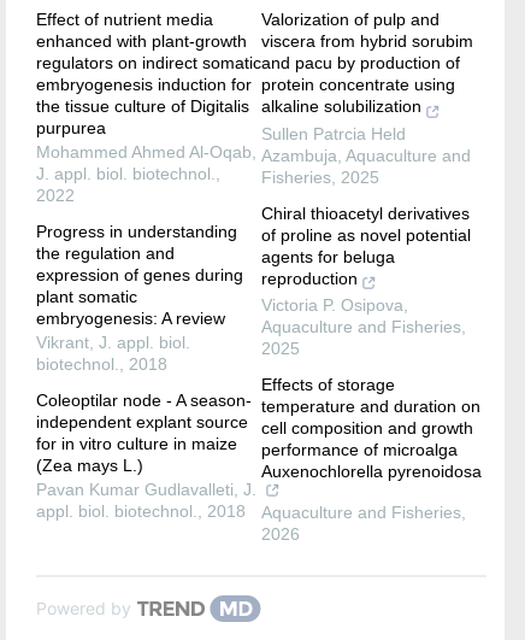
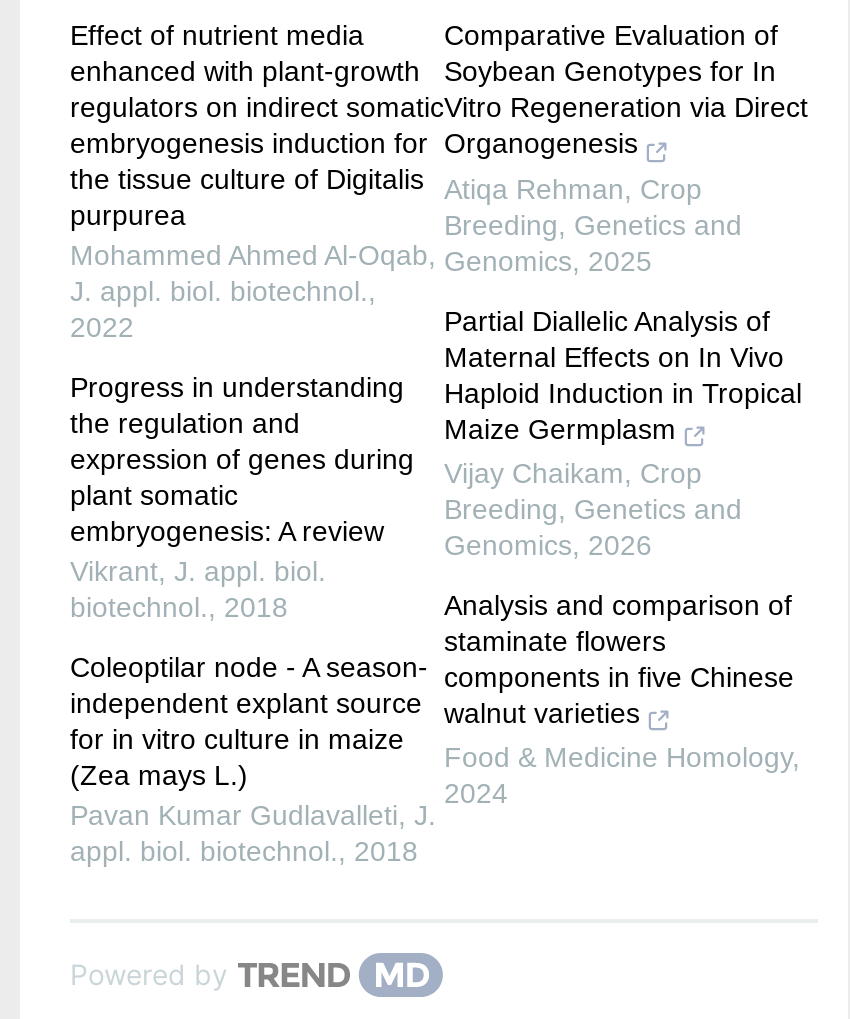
- Valorization of pulp and
- viscera from hybrid sorubim
- and pacu by production of
- protein concentrate using
- alkaline solubilization
- Sullen Patrcia Held
- Azambuja, Aquaculture and
- Fisheries, 2025
- Chiral thioacetyl derivatives
- of proline as novel potential
- agents for beluga
- reproduction
- Victoria P. Osipova,
- Aquaculture and Fisheries,
- 2025
- Effects of storage
- temperature and duration on
- cell composition and growth
- performance of microalga
- Auxenochlorella pyrenoidosa
- Aquaculture and Fisheries,
- 2026
+ Comparative Evaluation of
+ Soybean Genotypes for In
+ Vitro Regeneration via Direct
+ Organogenesis
+ Atiqa Rehman, Crop
+ Breeding, Genetics and
+ Genomics, 2025
+ Partial Diallelic Analysis of
+ Maternal Effects on In Vivo
+ Haploid Induction in Tropical
+ Maize Germplasm
+ Vijay Chaikam, Crop
+ Breeding, Genetics and
+ Genomics, 2026
+ Analysis and comparison of
+ staminate flowers
+ components in five Chinese
+ walnut varieties
+ Food & Medicine Homology,
+ 2024
